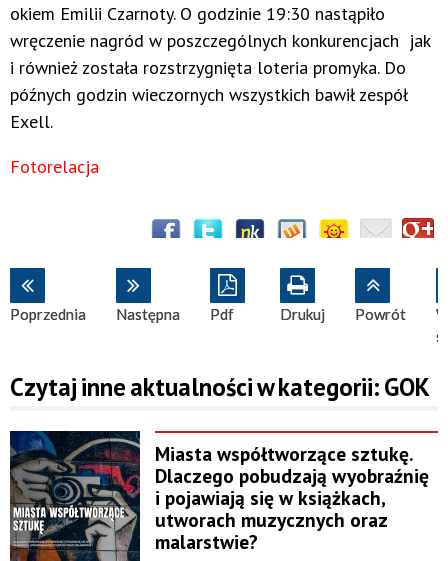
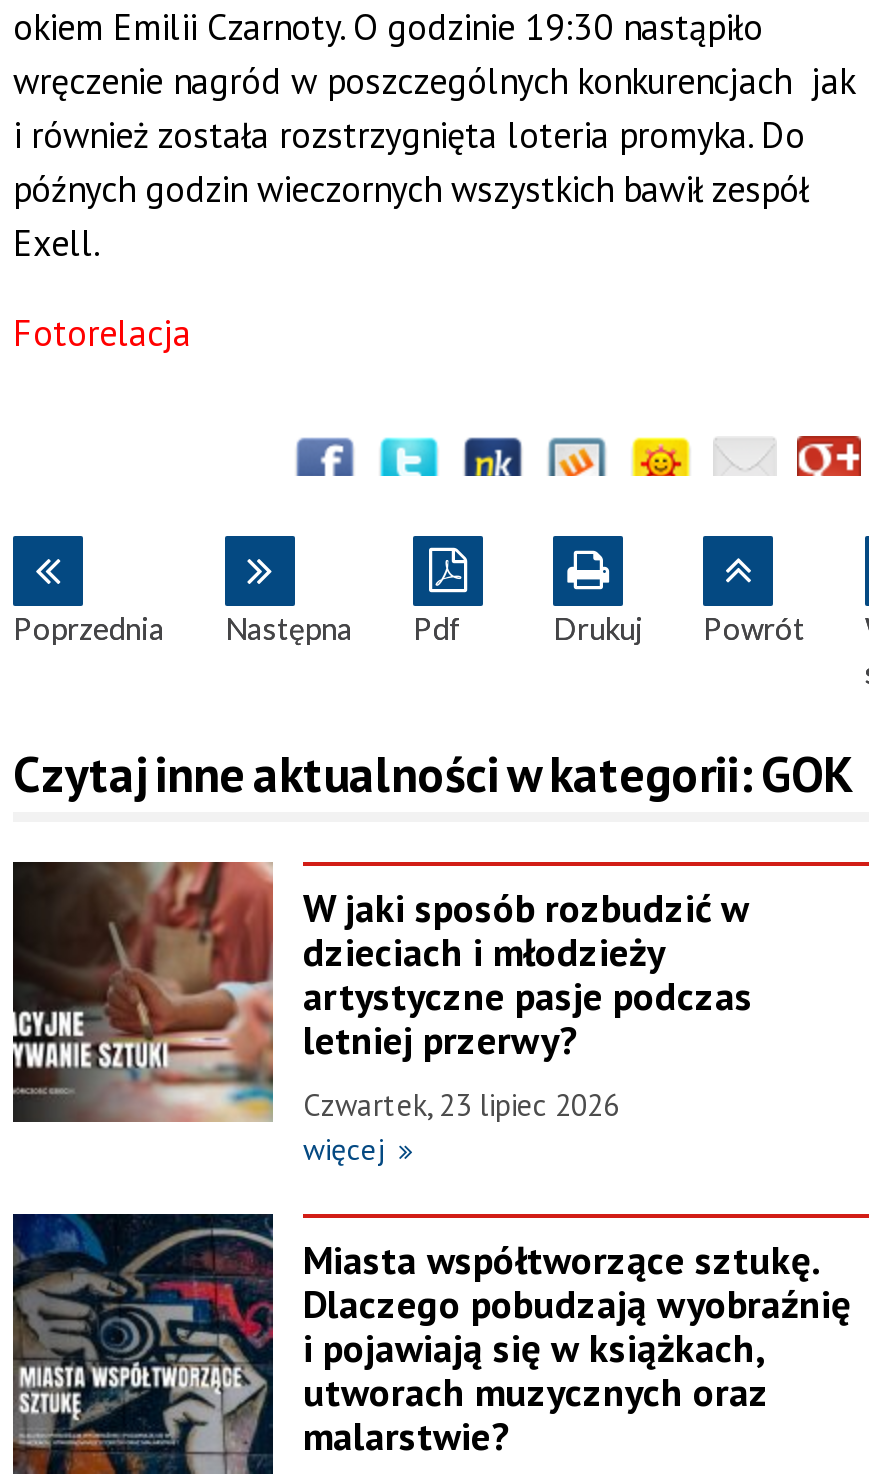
+ [image]
+ W jaki sposób rozbudzić w
+ dzieciach i młodzieży
+ artystyczne pasje podczas
+ letniej przerwy?
+ Czwartek, 23 lipiec 2026
+ więcej
